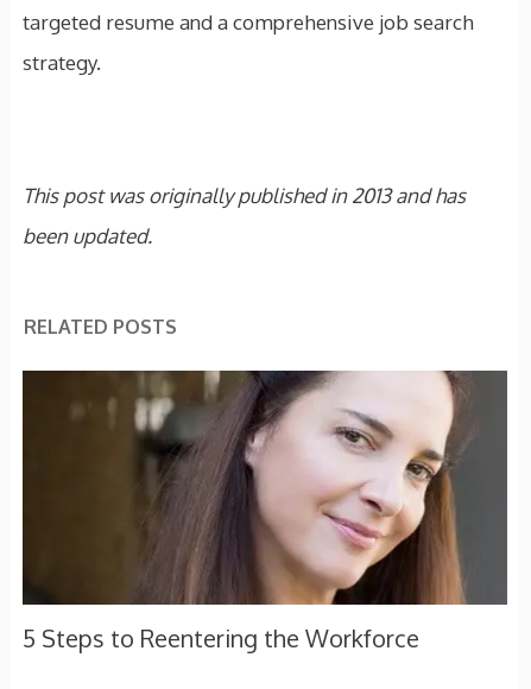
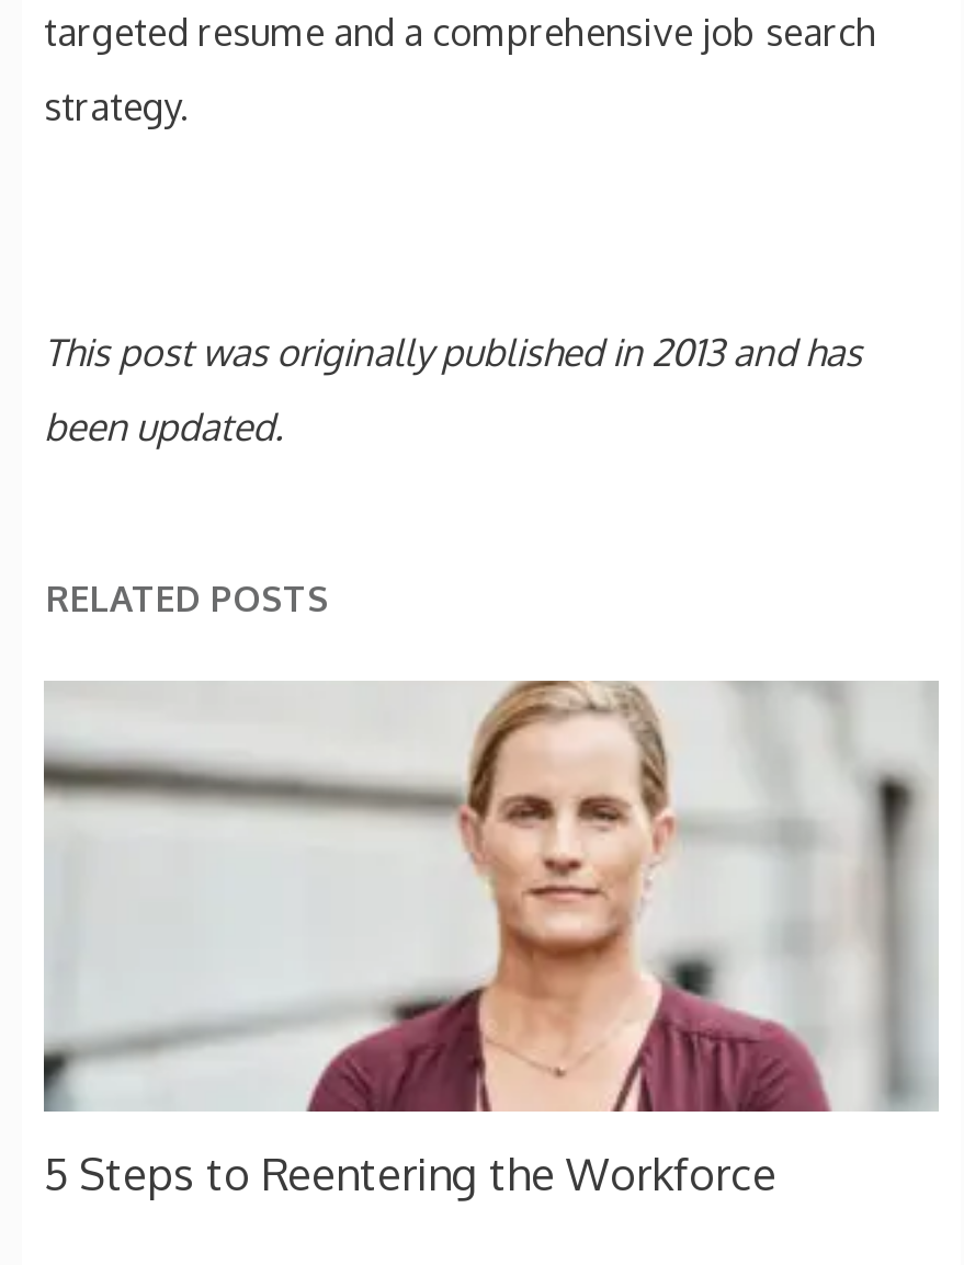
- [image]
+ [image]
